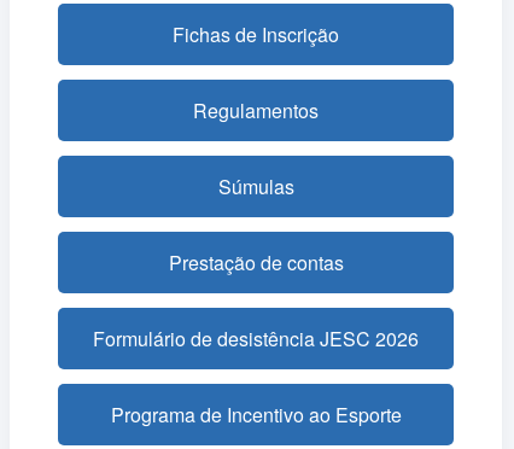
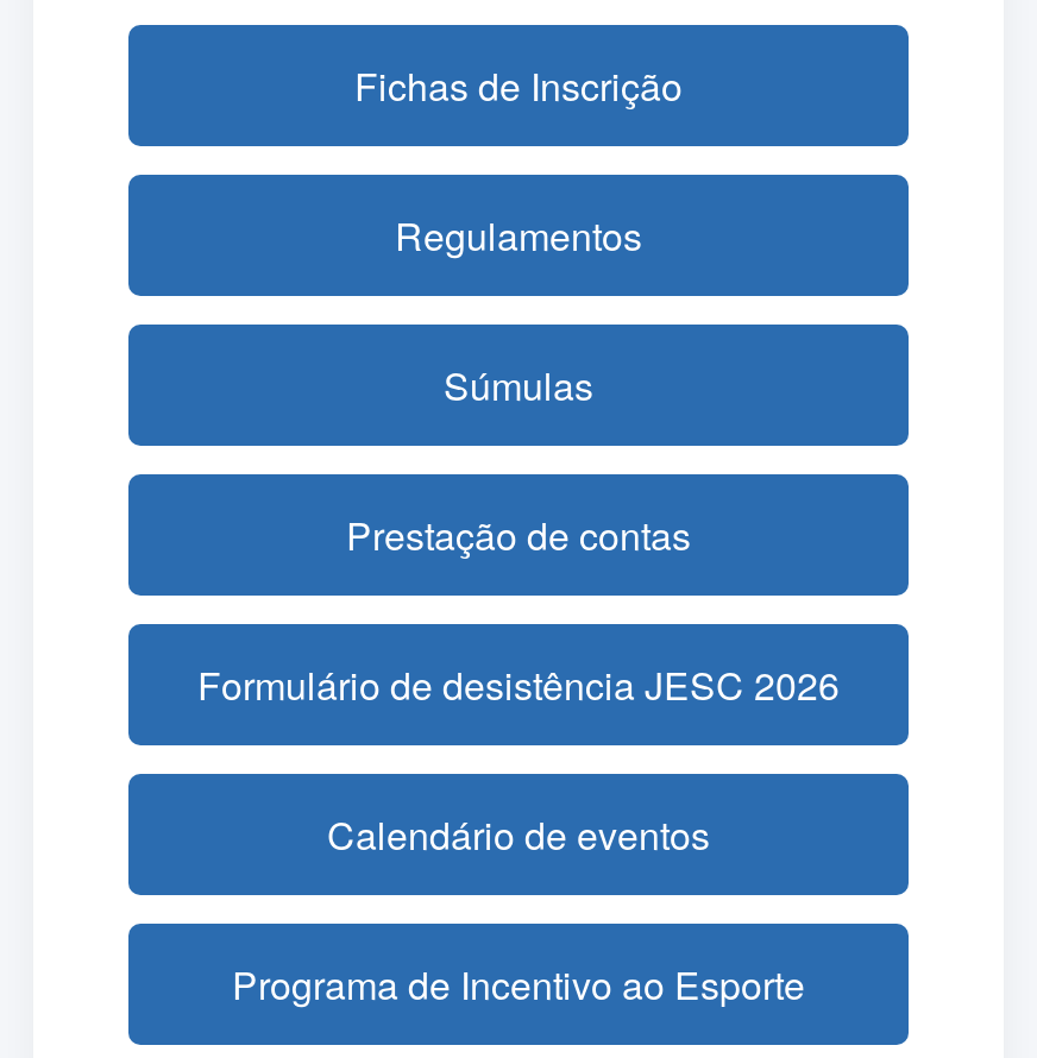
+ Calendário de eventos
